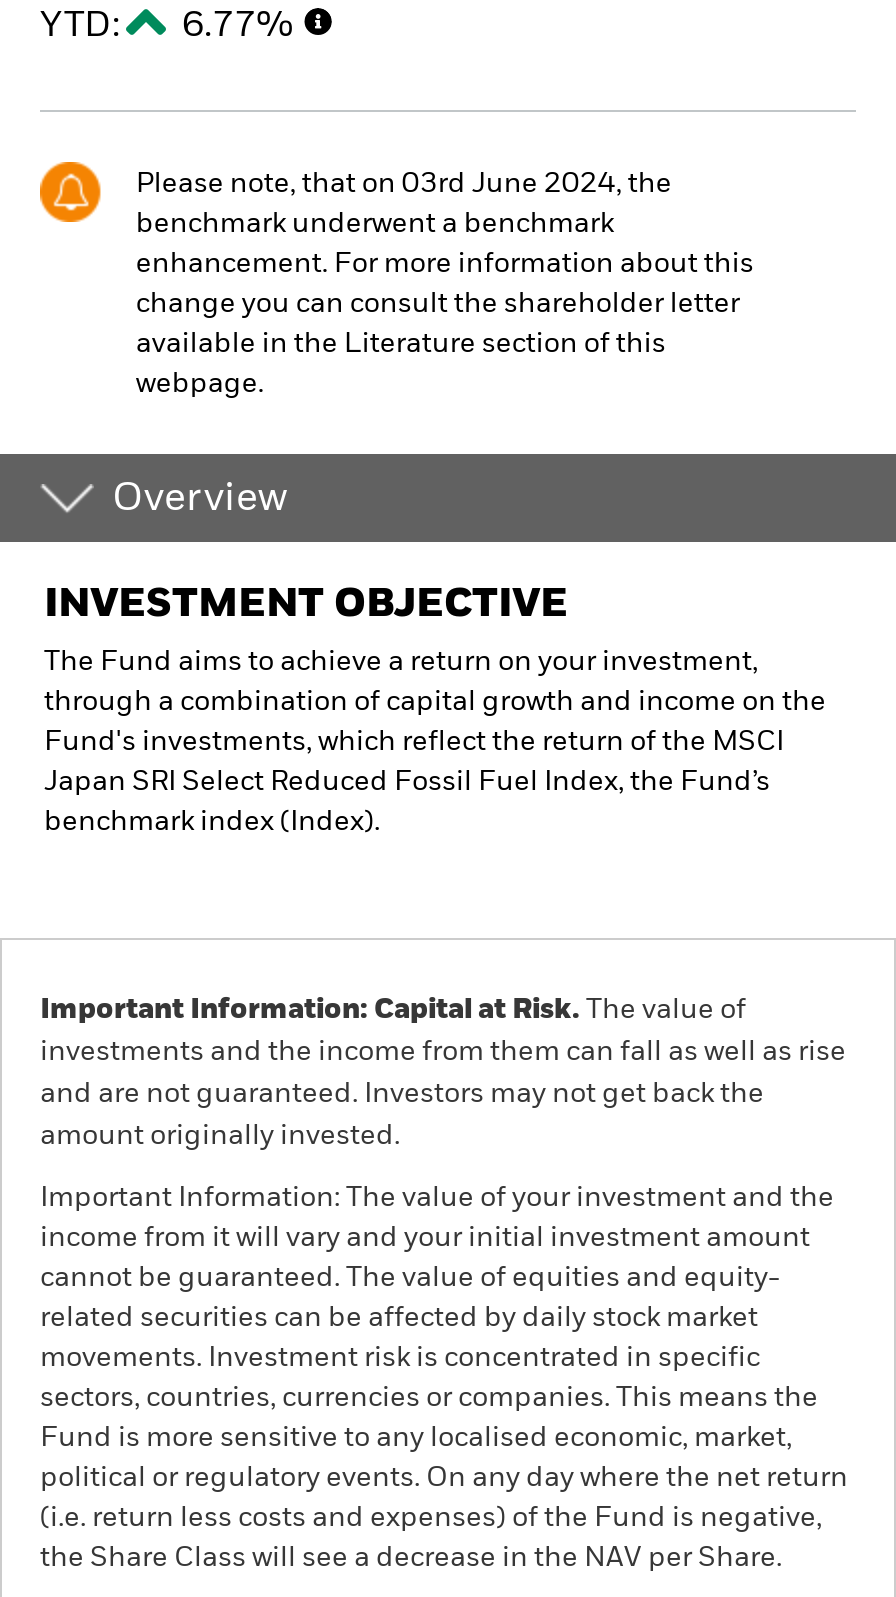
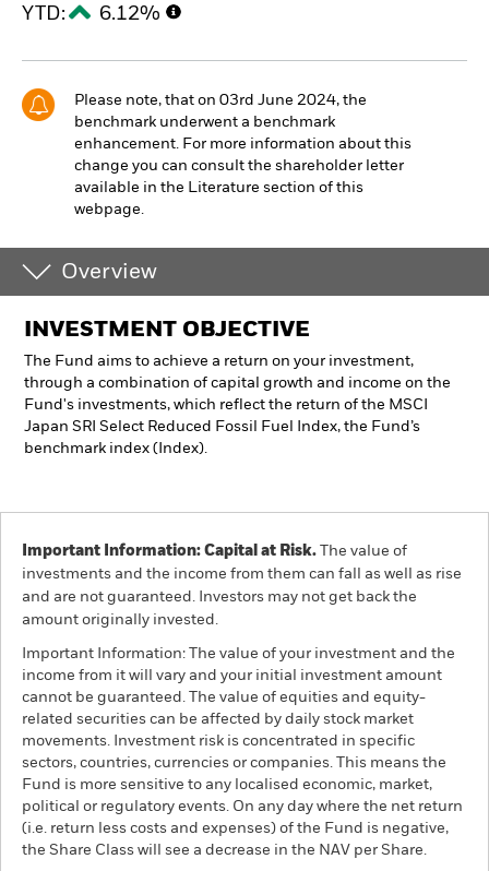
- YTD: 6.77%
+ YTD: 6.12%
